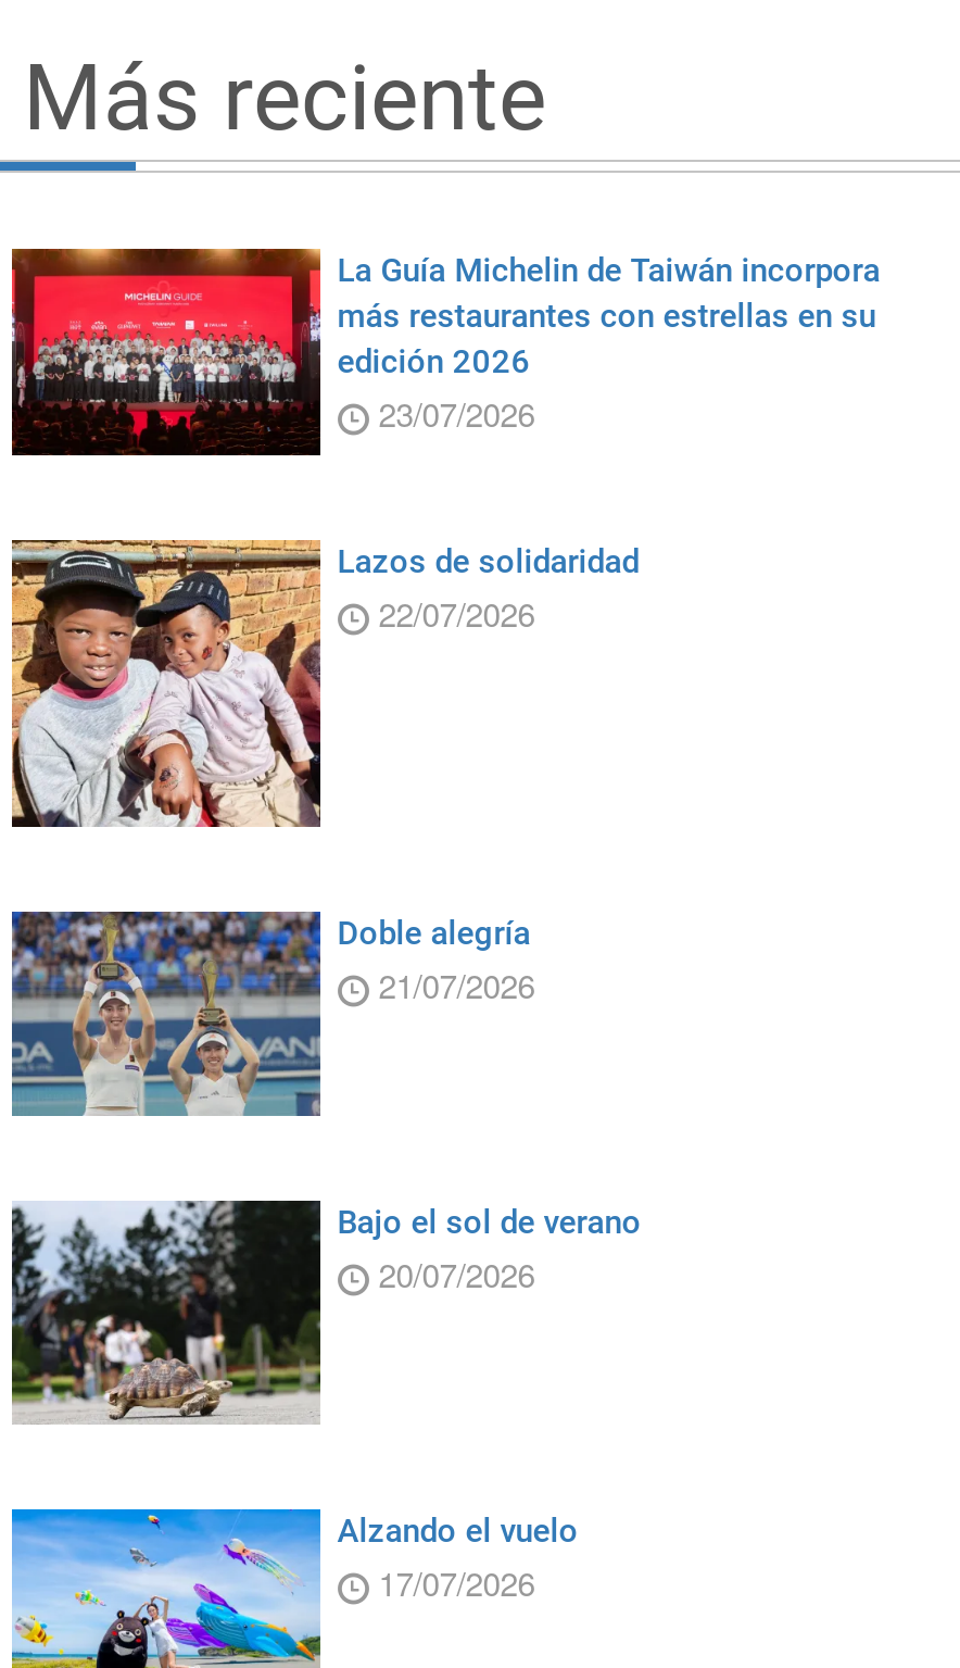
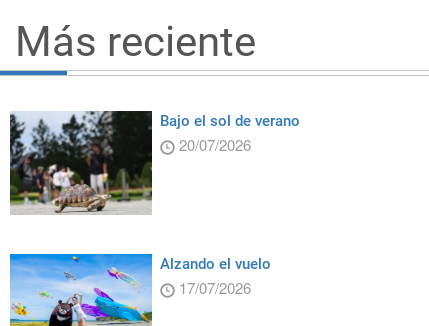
- [image]
- La Guía Michelin de Taiwán incorpora
- más restaurantes con estrellas en su
- edición 2026
- 23/07/2026
- Lazos de solidaridad
- 22/07/2026

- [image]

- [image]
- Doble alegría
- 21/07/2026
